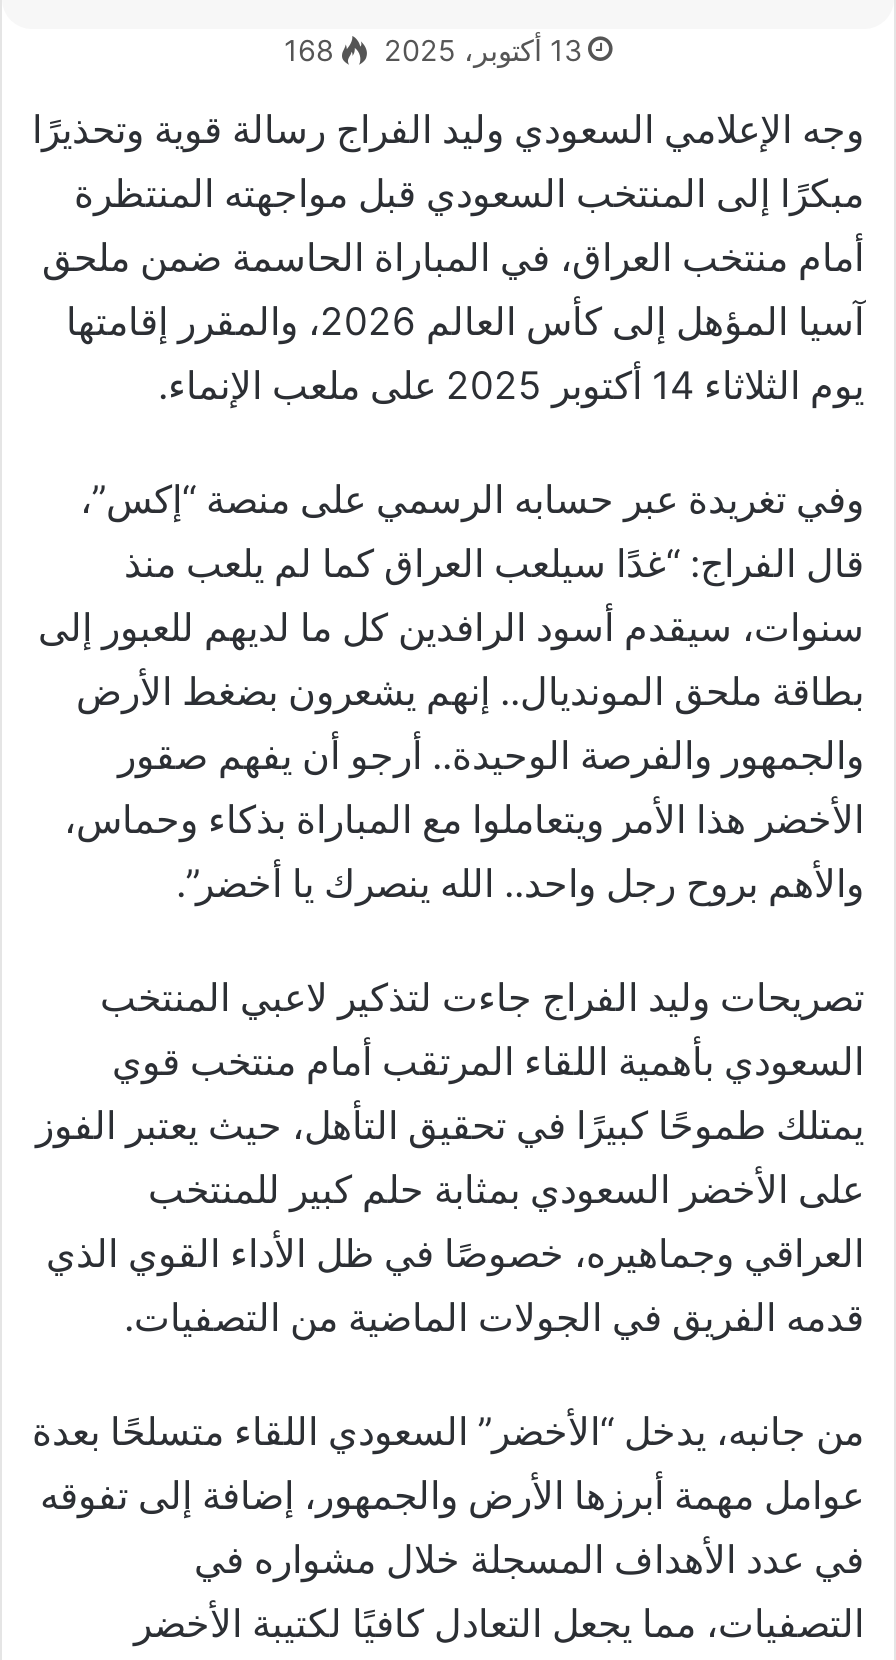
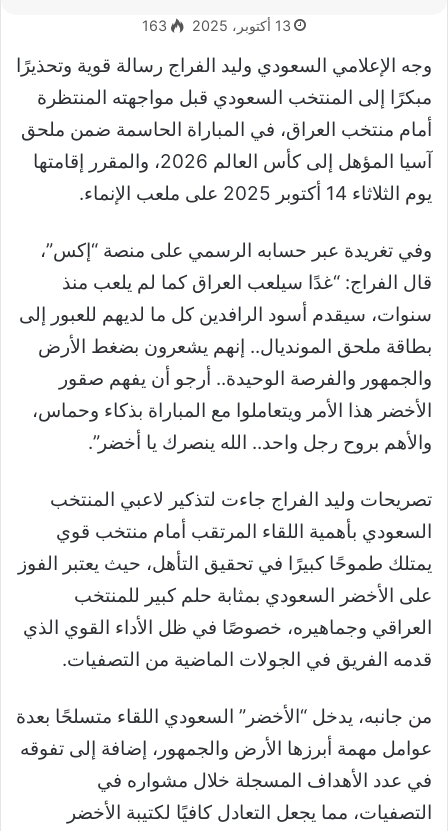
- 168
+ 163
